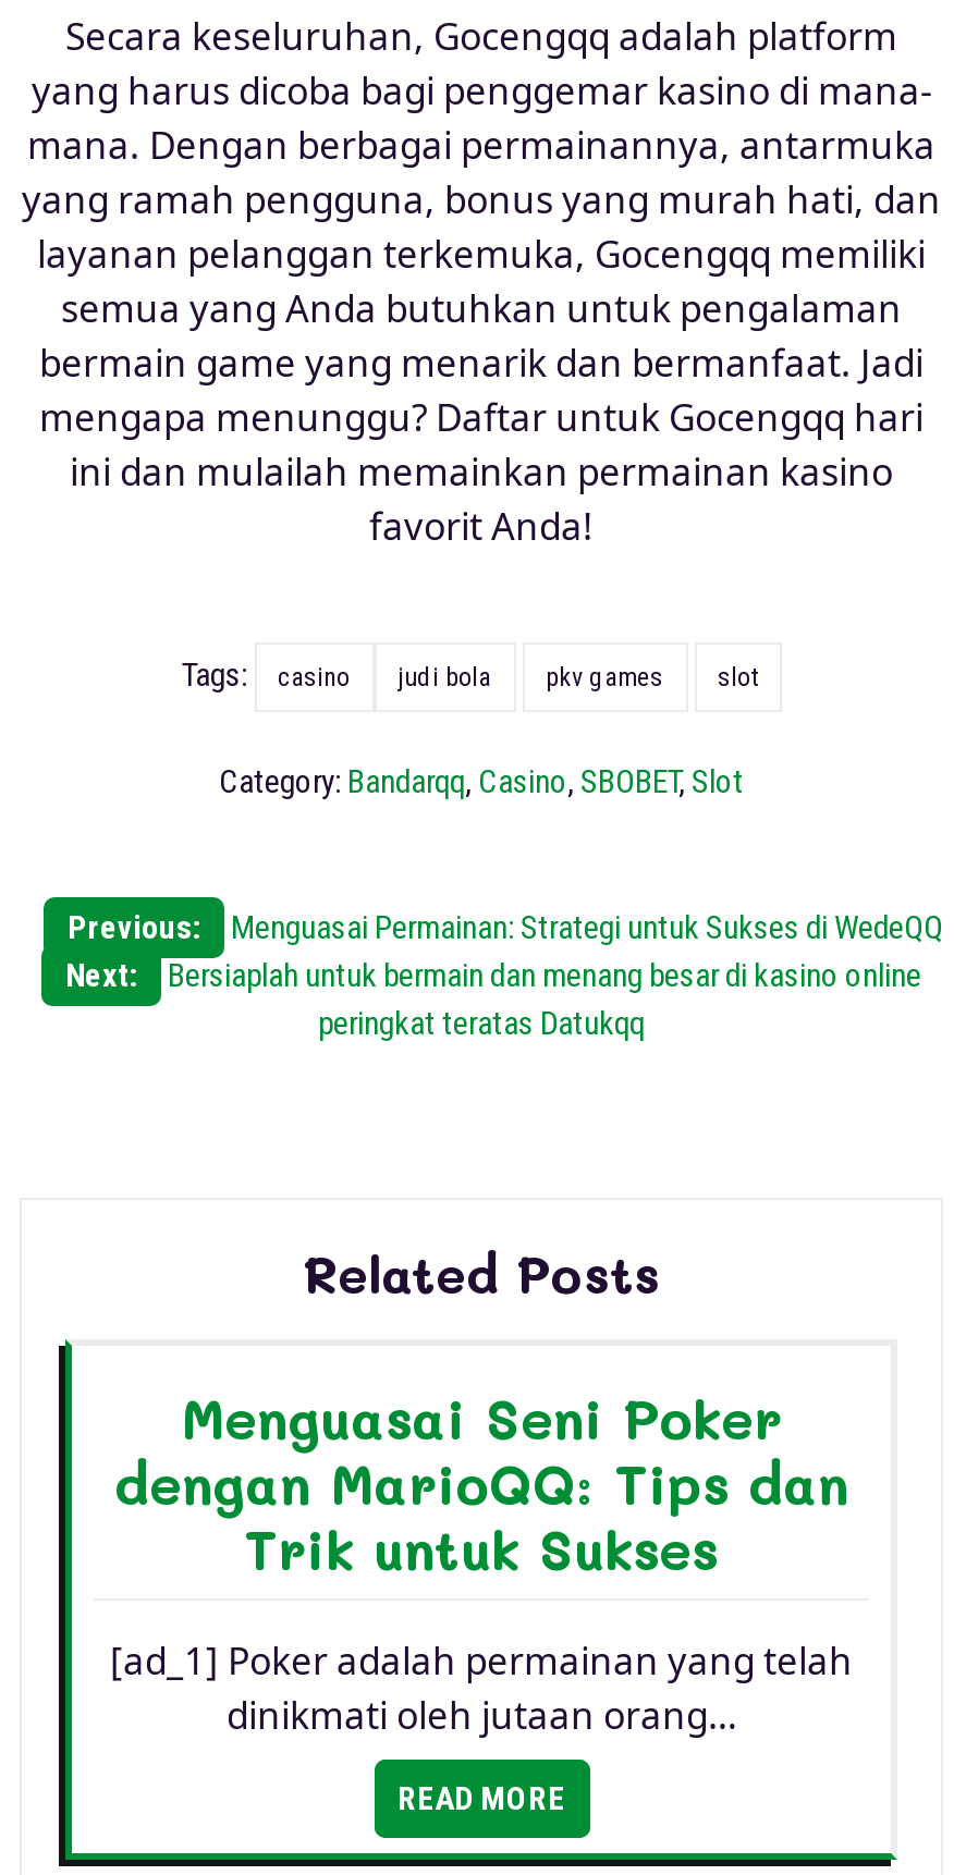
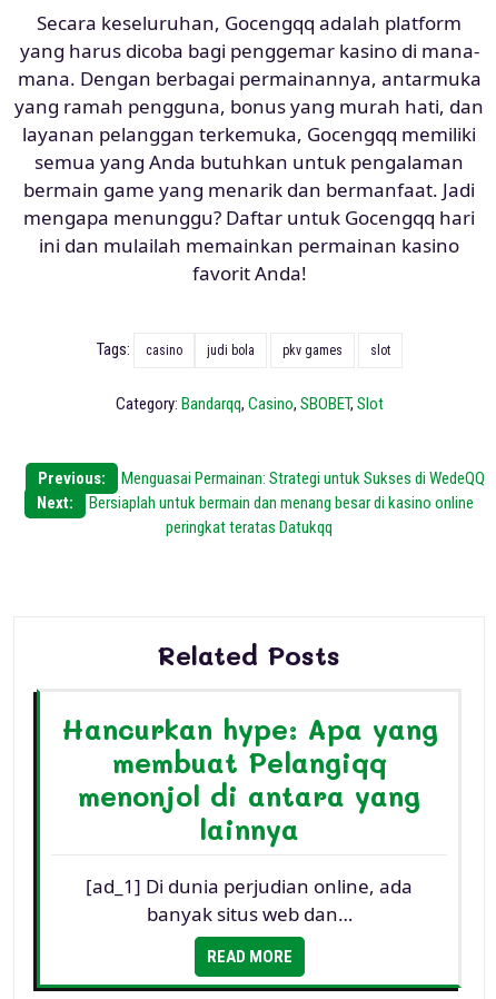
- Menguasai Seni Poker
- dengan MarioQQ: Tips dan
- Trik untuk Sukses
+ Hancurkan hype: Apa yang
+ membuat Pelangiqq
+ menonjol di antara yang
+ lainnya

- [ad_1] Poker adalah permainan yang telah
- dinikmati oleh jutaan orang…
+ [ad_1] Di dunia perjudian online, ada
+ banyak situs web dan…
